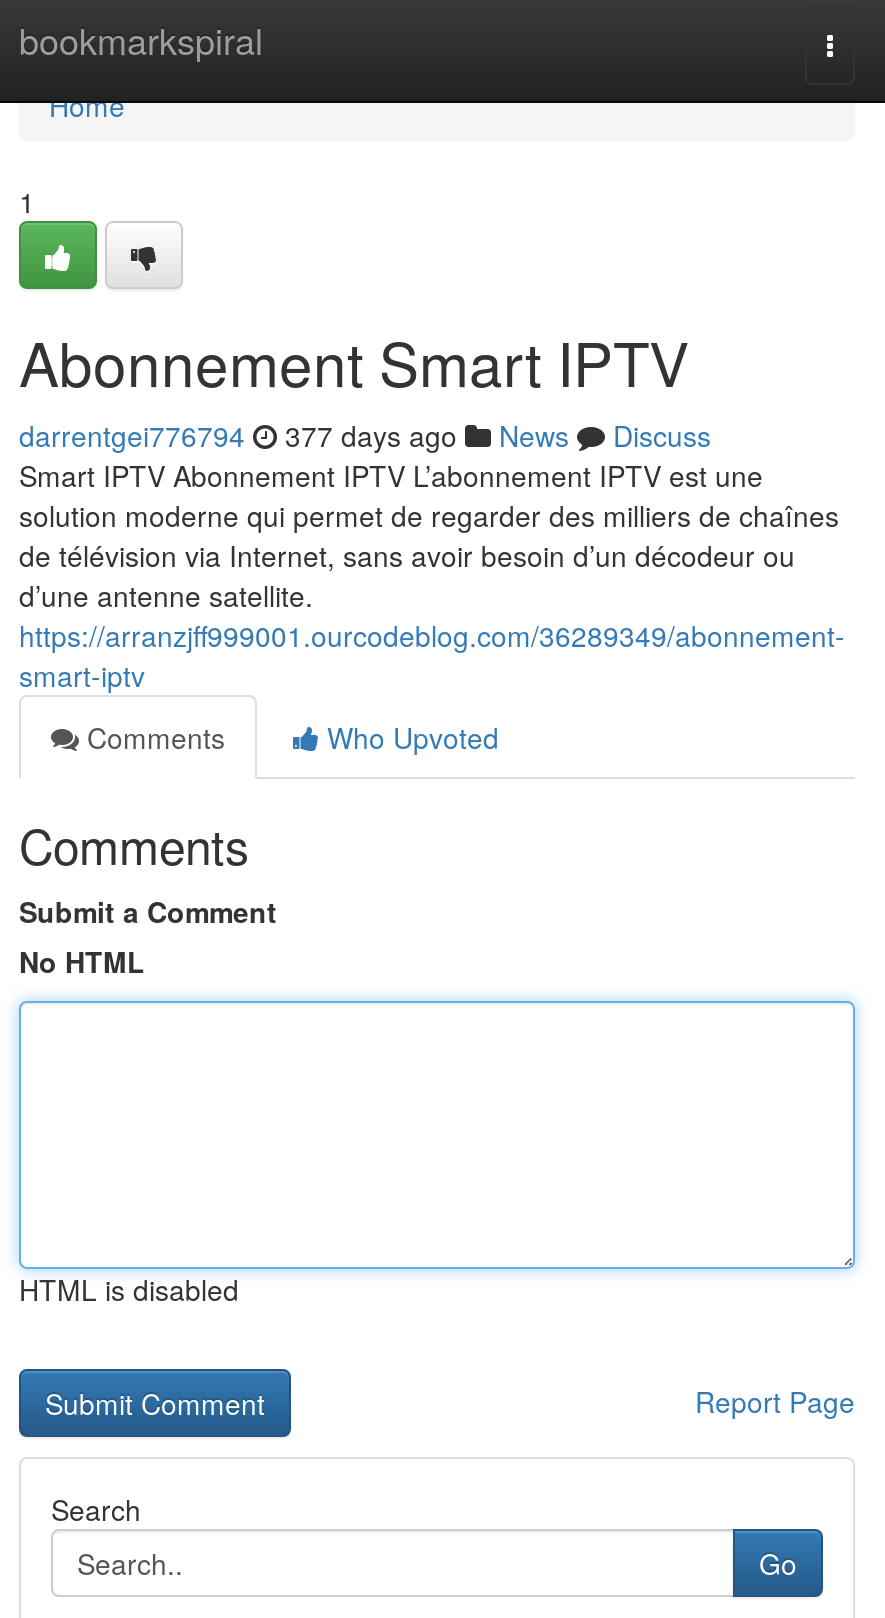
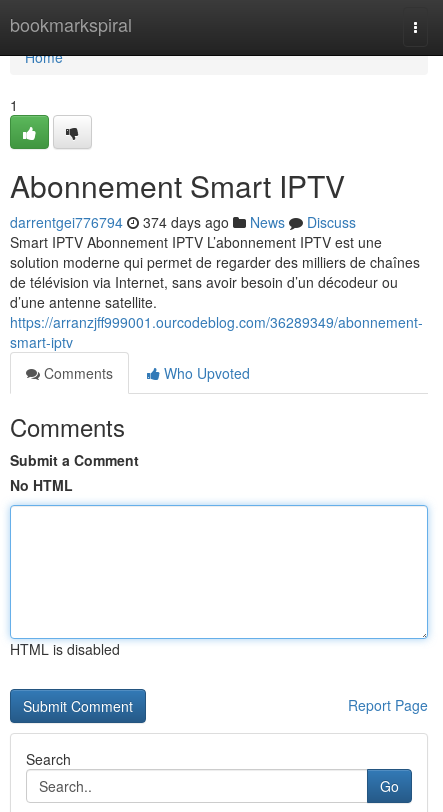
- darrentgei776794 377 days ago News Discuss
+ darrentgei776794 374 days ago News Discuss
